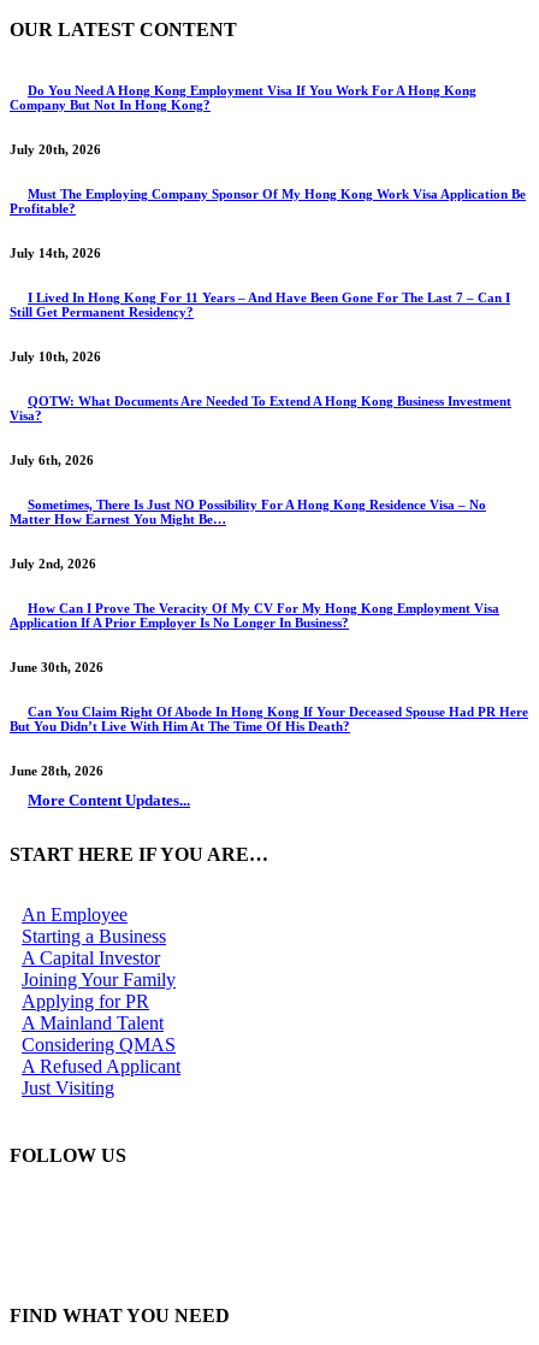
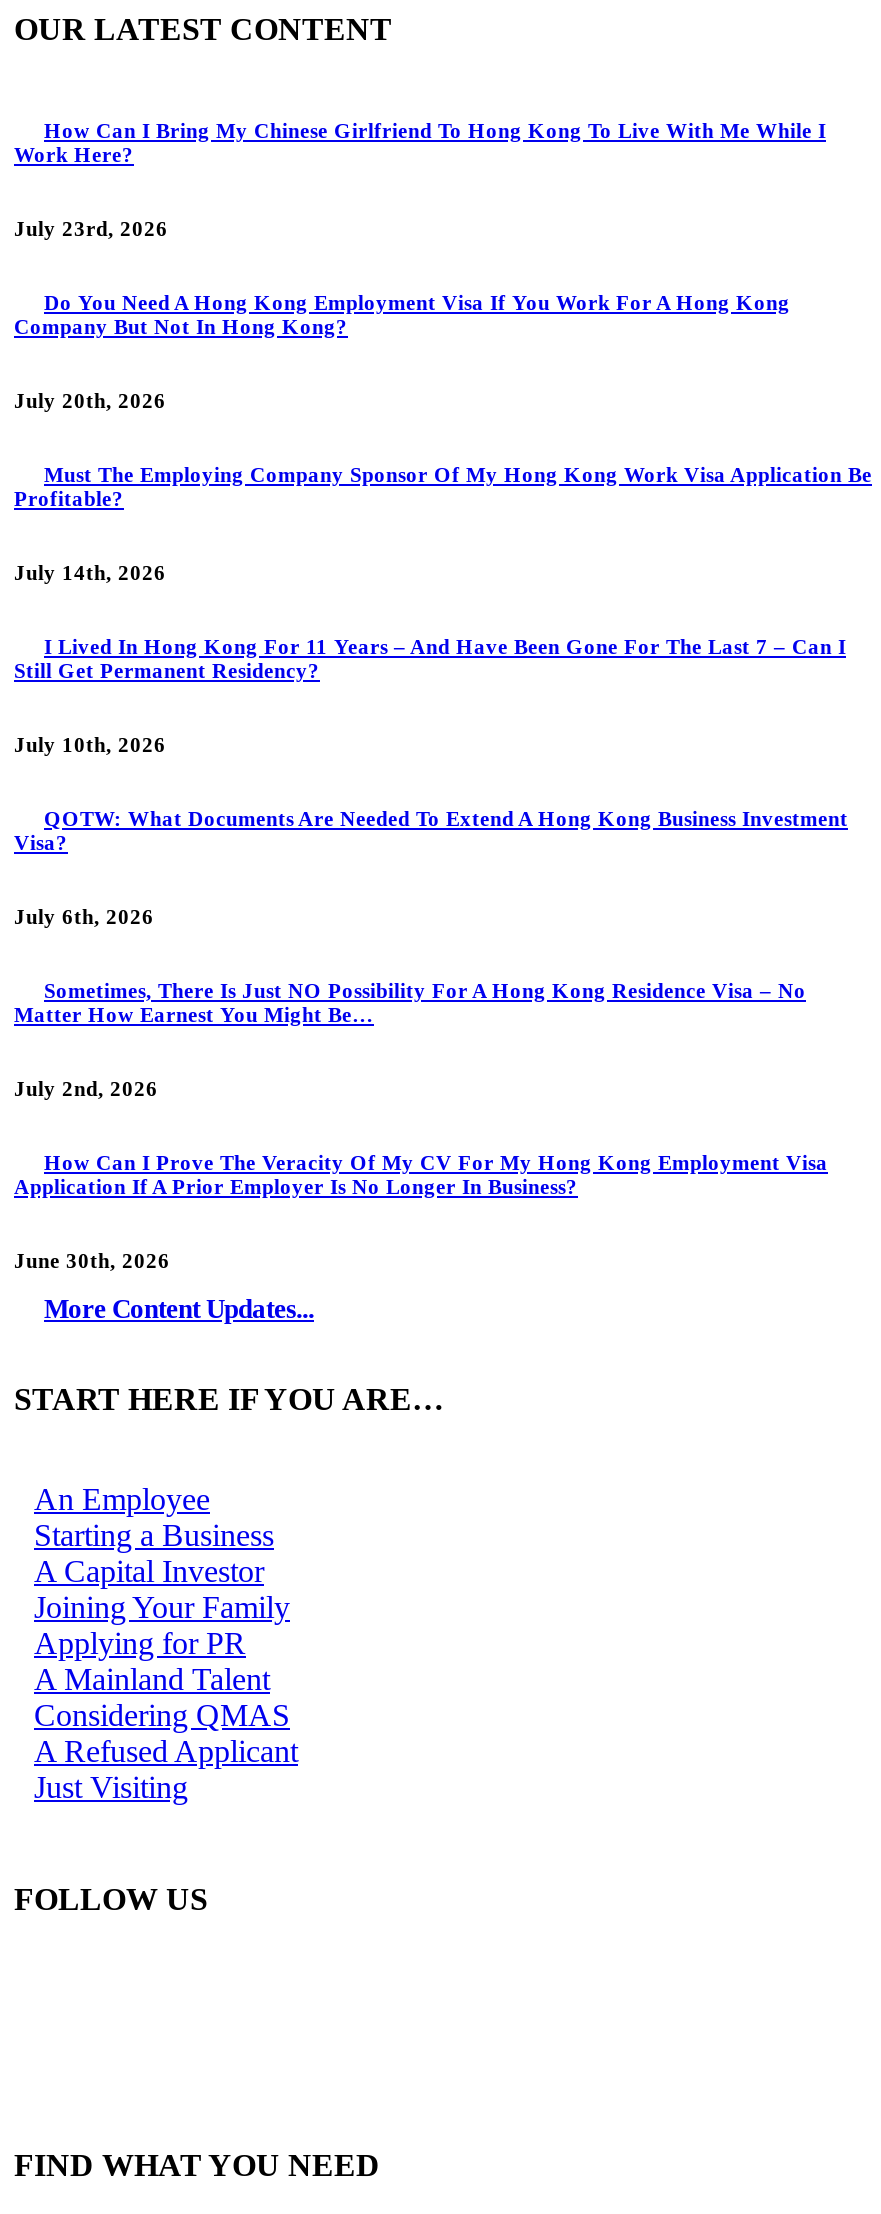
+ How Can I Bring My Chinese Girlfriend To Hong Kong To Live With Me While I
+ Work Here?
+ July 23rd, 2026

moved down: Do You Need A Hong Kong Employment Visa If You Work For A Hong Kong | Company But Not In Hong Kong? | July 20th, 2026 | ... | Application If A Prior Employer Is No Longer In Business? | June 30th, 2026

- Can You Claim Right Of Abode In Hong Kong If Your Deceased Spouse Had PR Here
- But You Didn’t Live With Him At The Time Of His Death?
- June 28th, 2026
